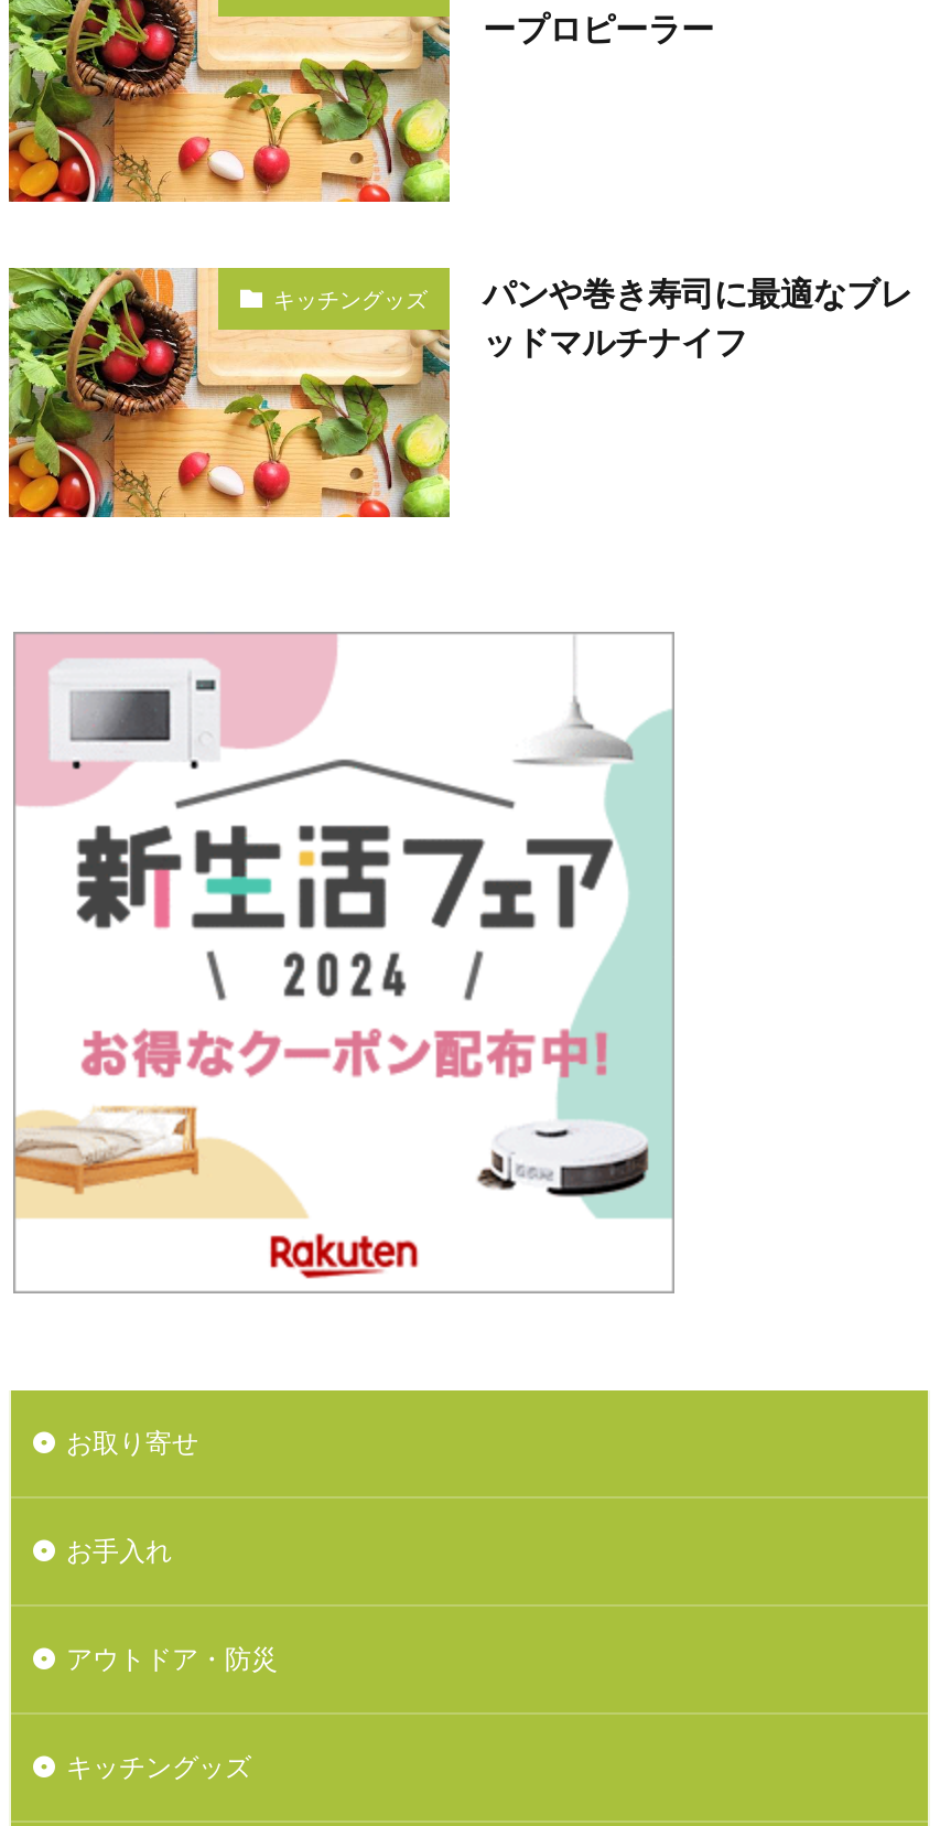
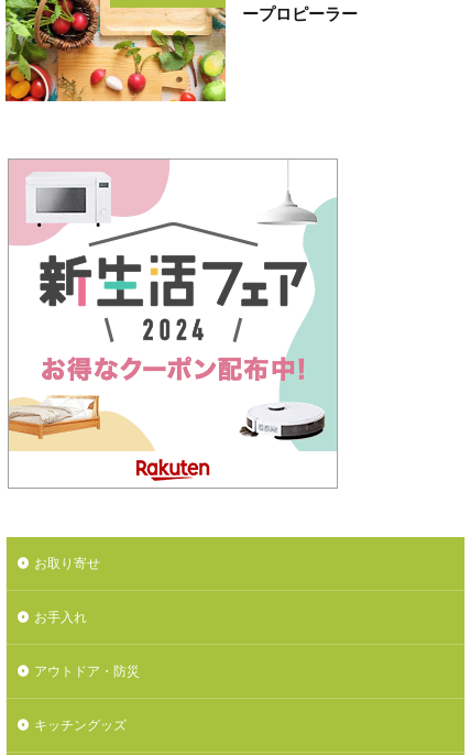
- キッチングッズ
- パンや巻き寿司に最適なブレ
- ッドマルチナイフ
